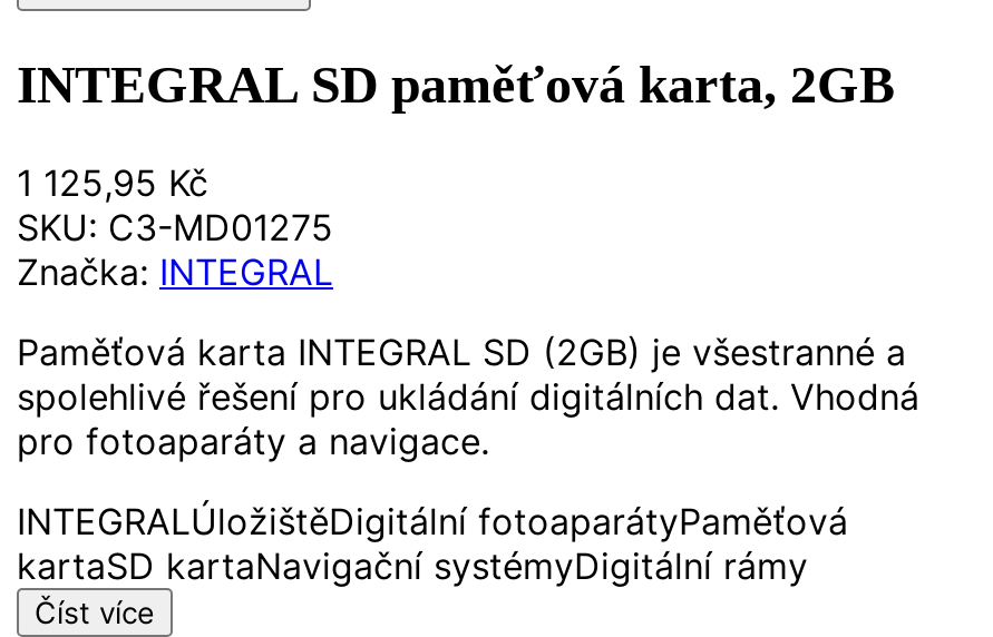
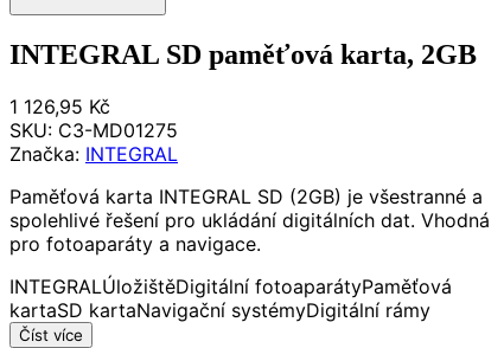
- 1 125,95 Kč
+ 1 126,95 Kč
